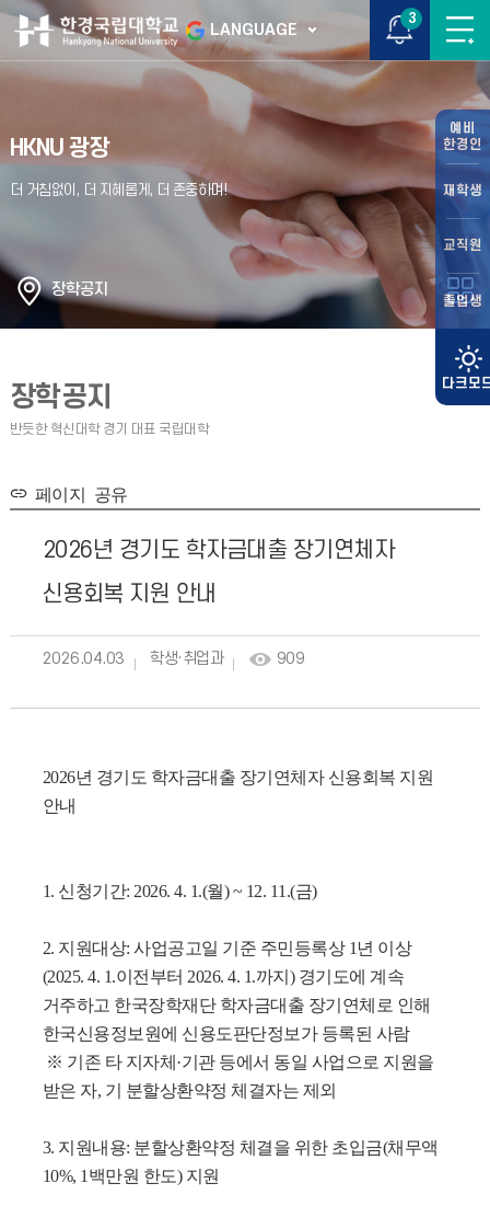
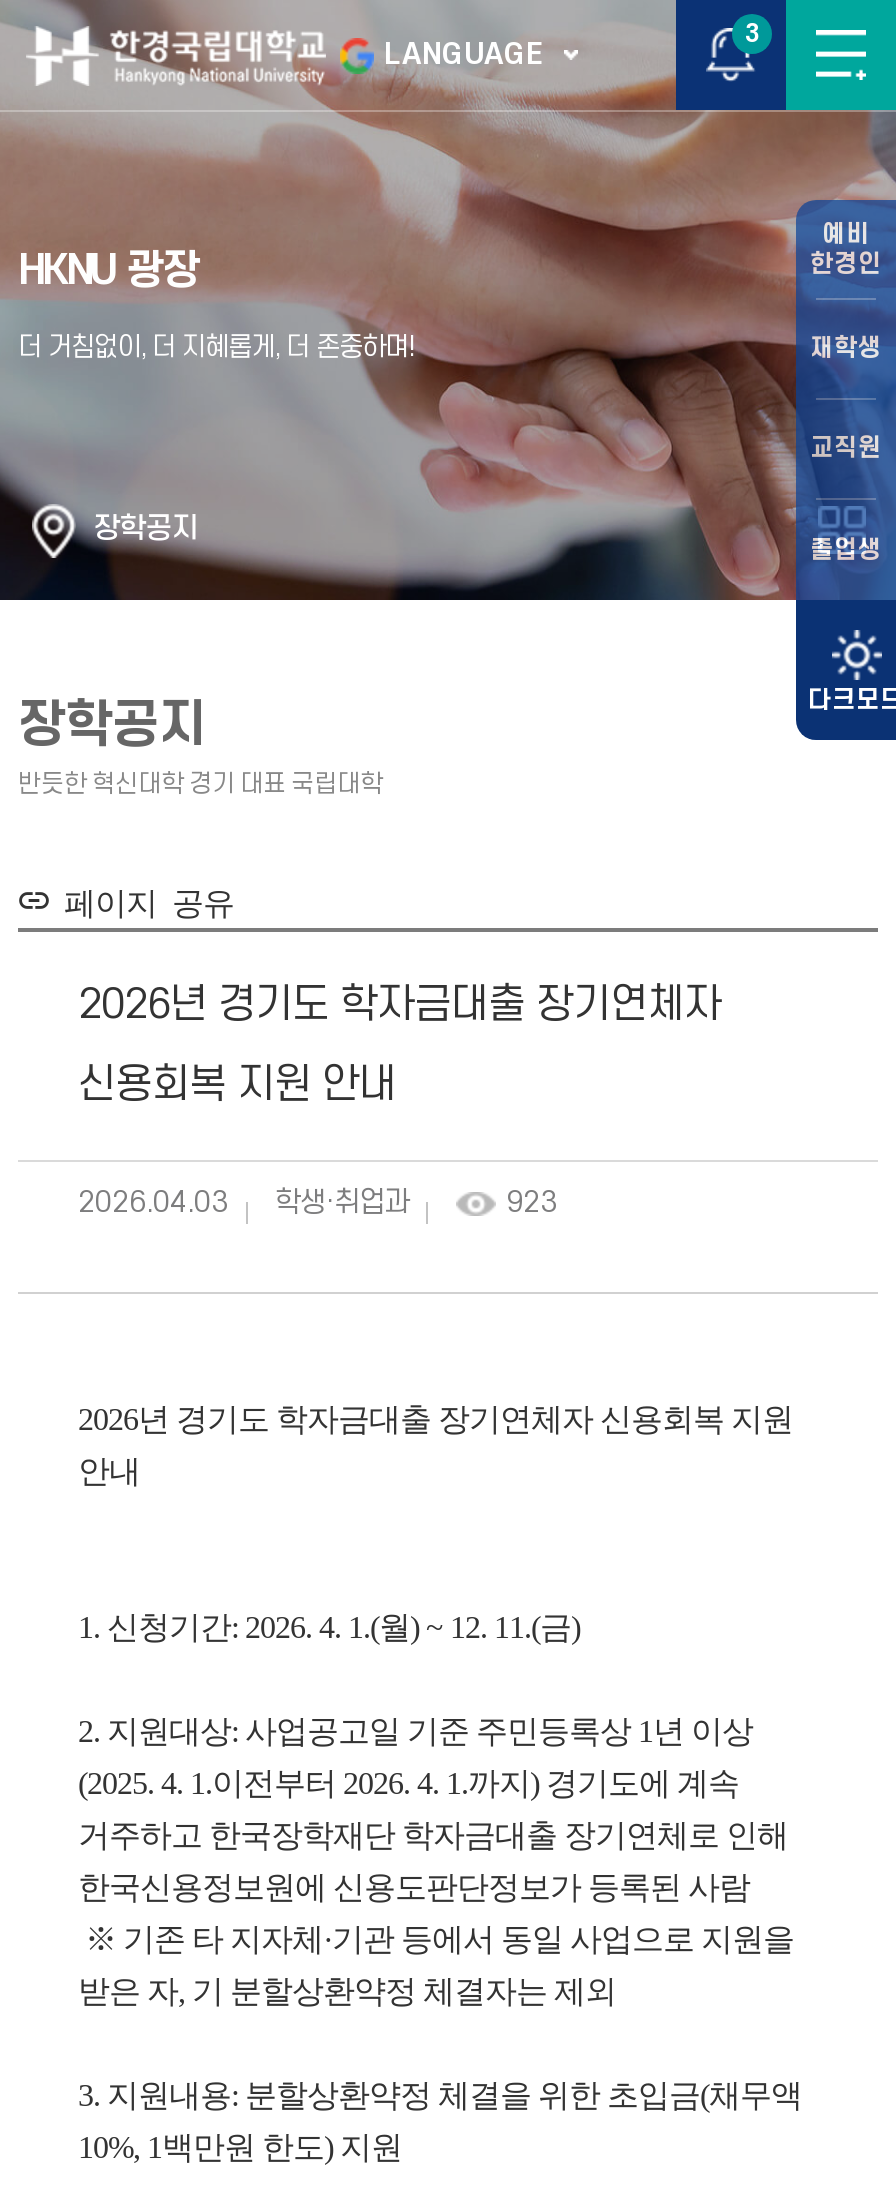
- 909
+ 923
